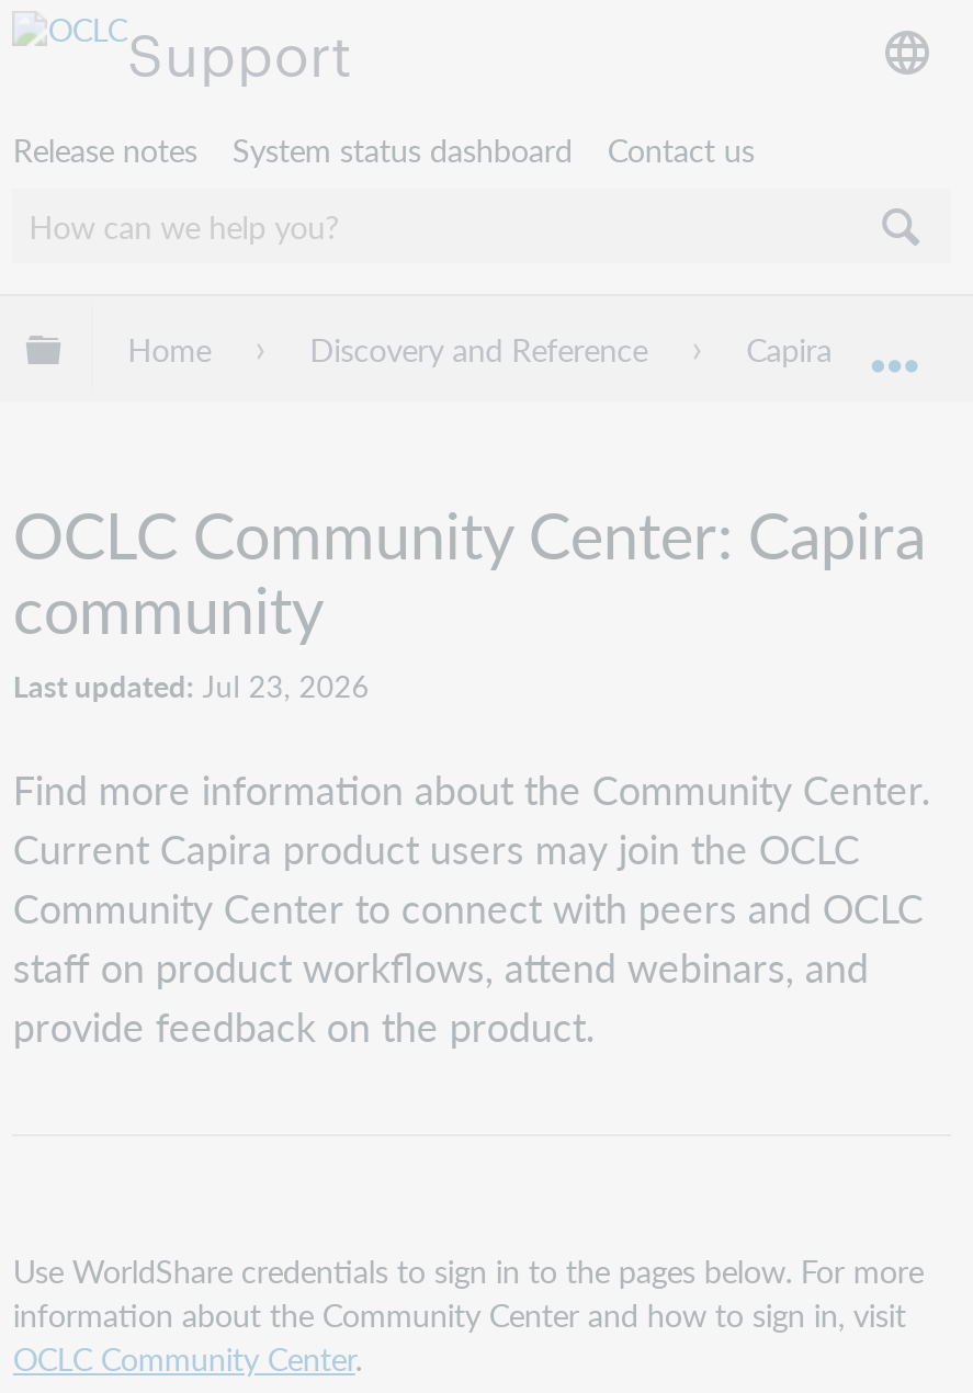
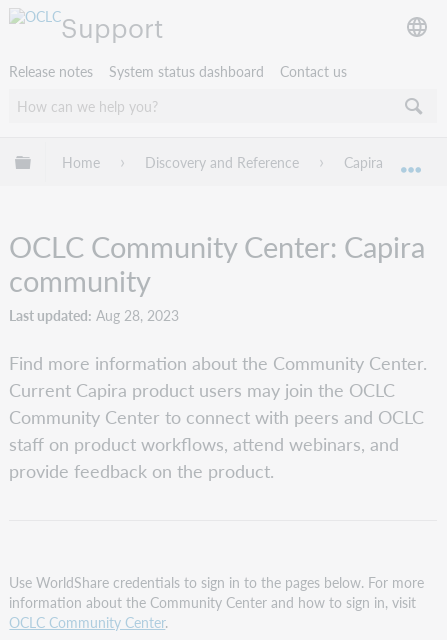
- Last updated Jul 23, 2026
+ Last updated Aug 28, 2023
